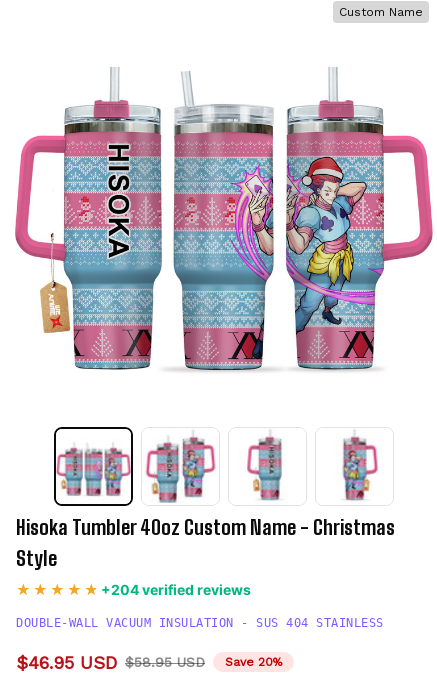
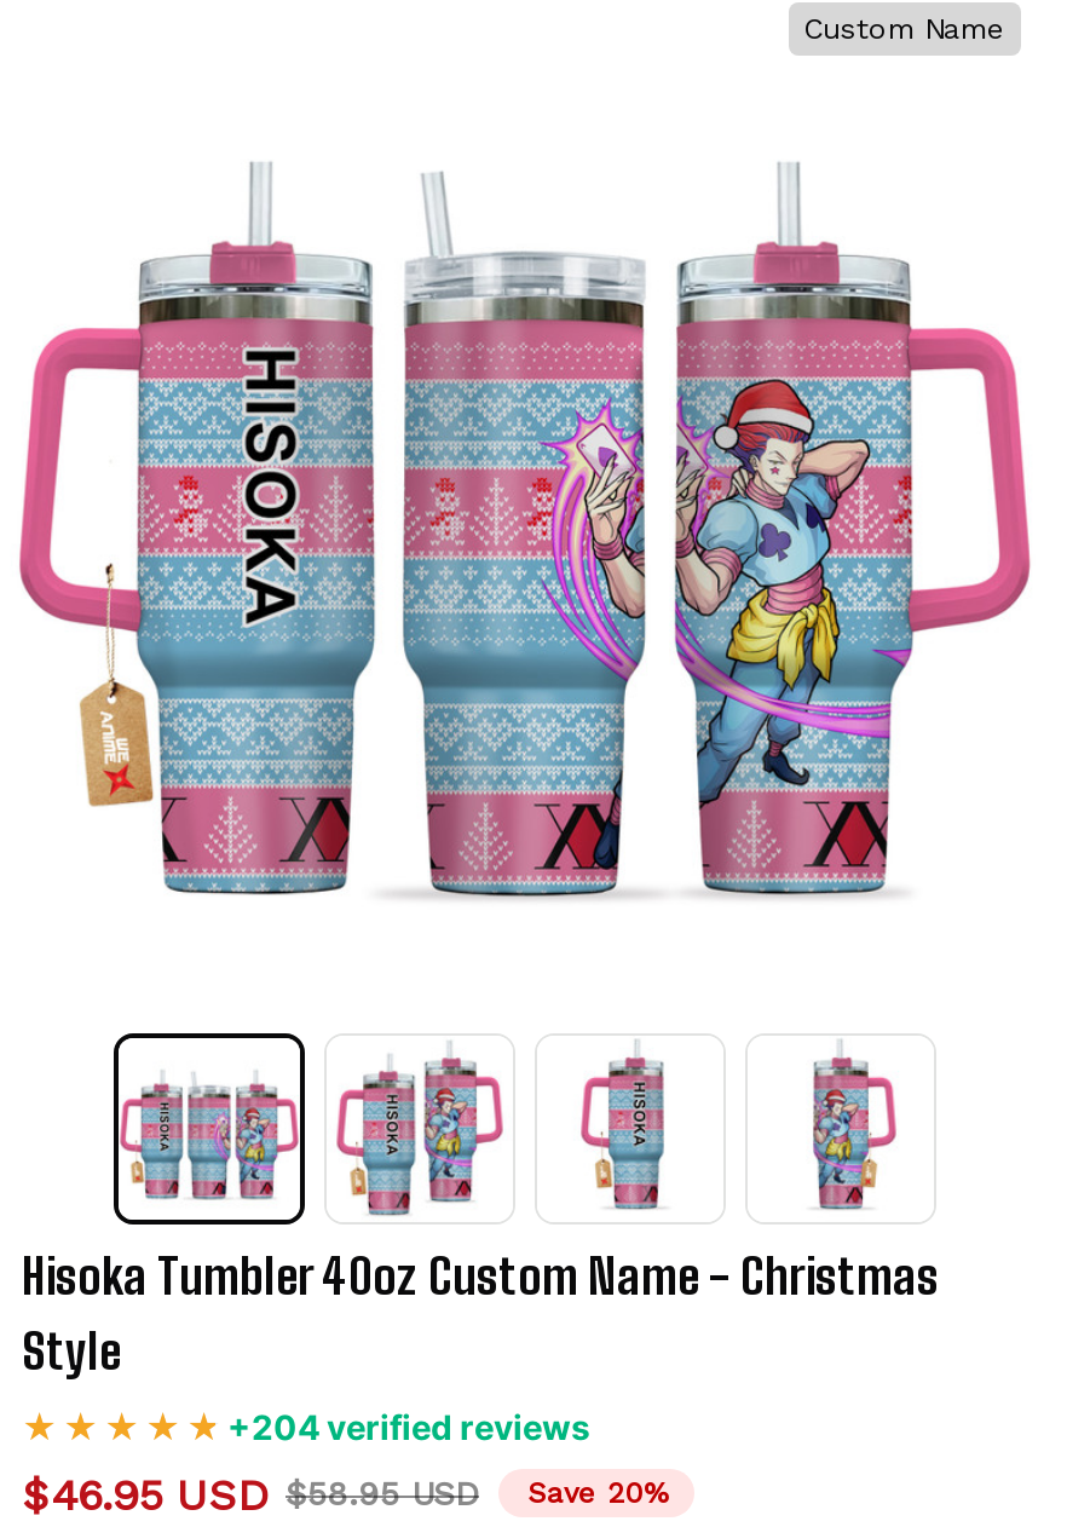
- DOUBLE-WALL VACUUM INSULATION - SUS 404 STAINLESS
